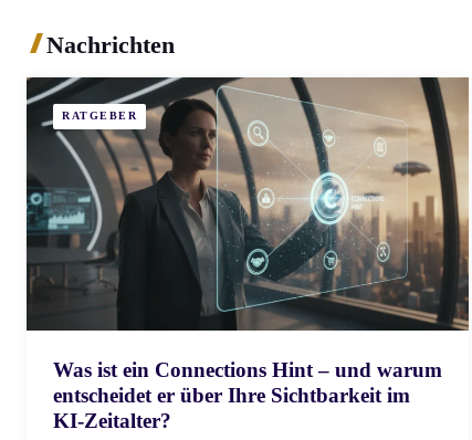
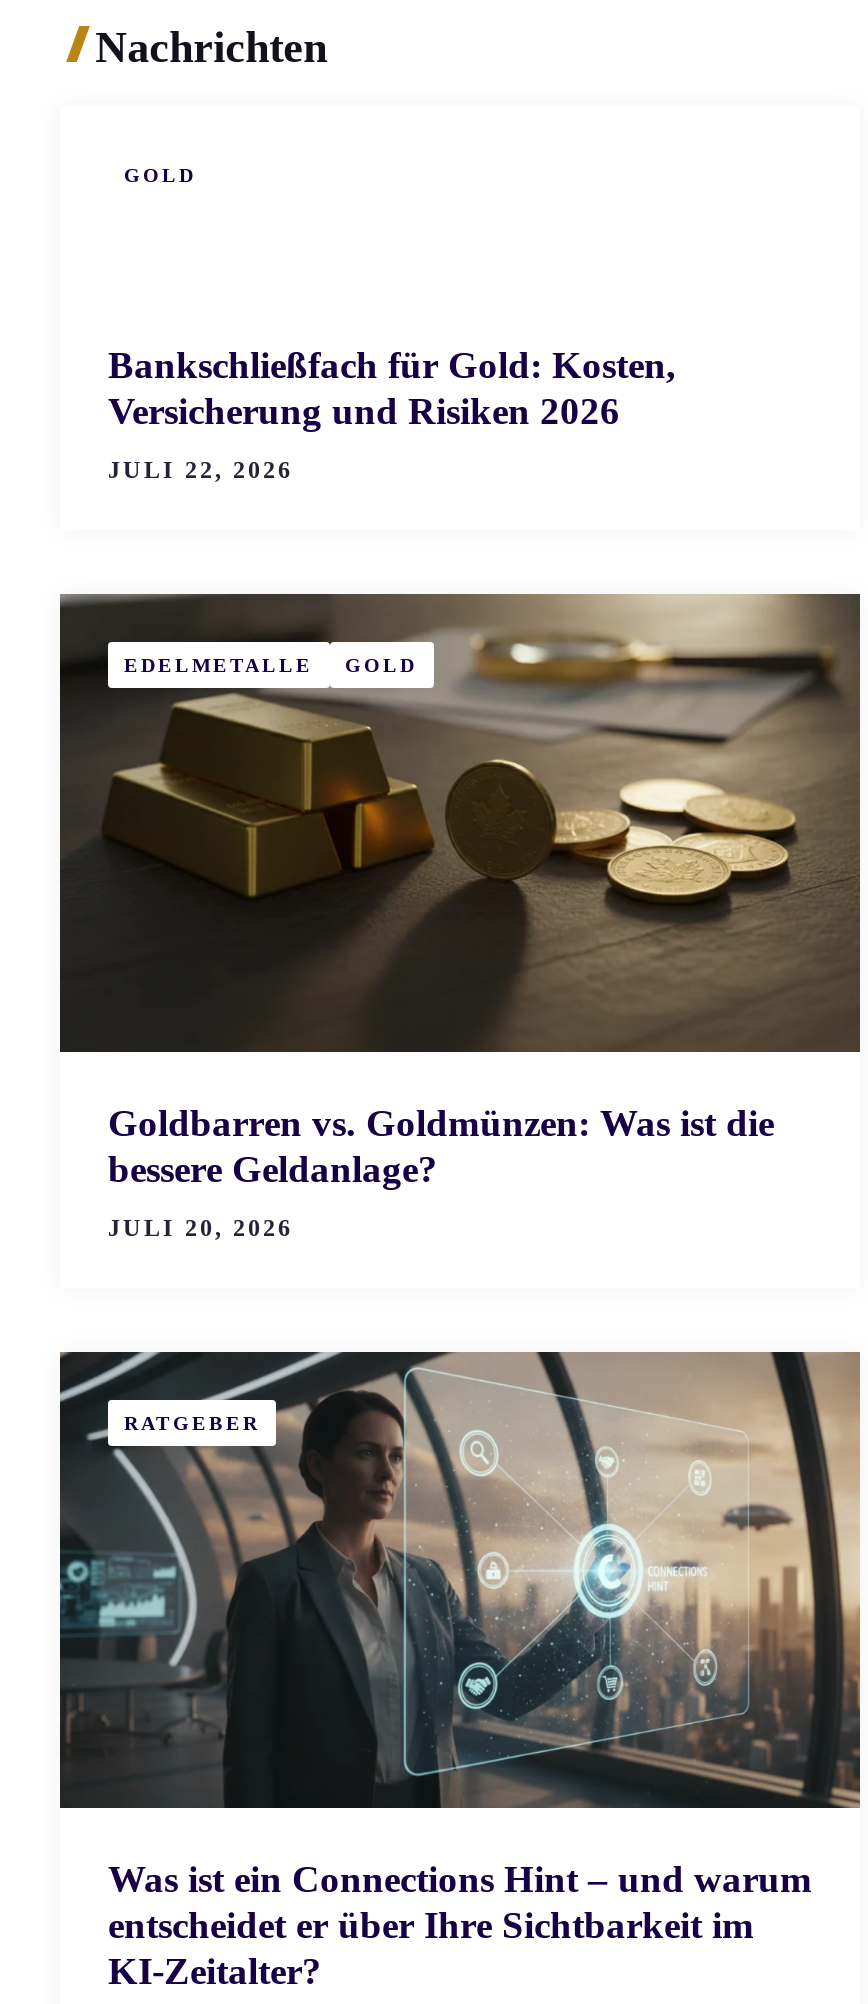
+ [image]
+ EDELMETALLE
+ GOLD

+ Bankschließfach für Gold: Kosten,
+ Versicherung und Risiken 2026
+ JULI 22, 2026

+ Goldbarren vs. Goldmünzen: Was ist die
+ bessere Geldanlage?
+ JULI 20, 2026

+ GOLD
